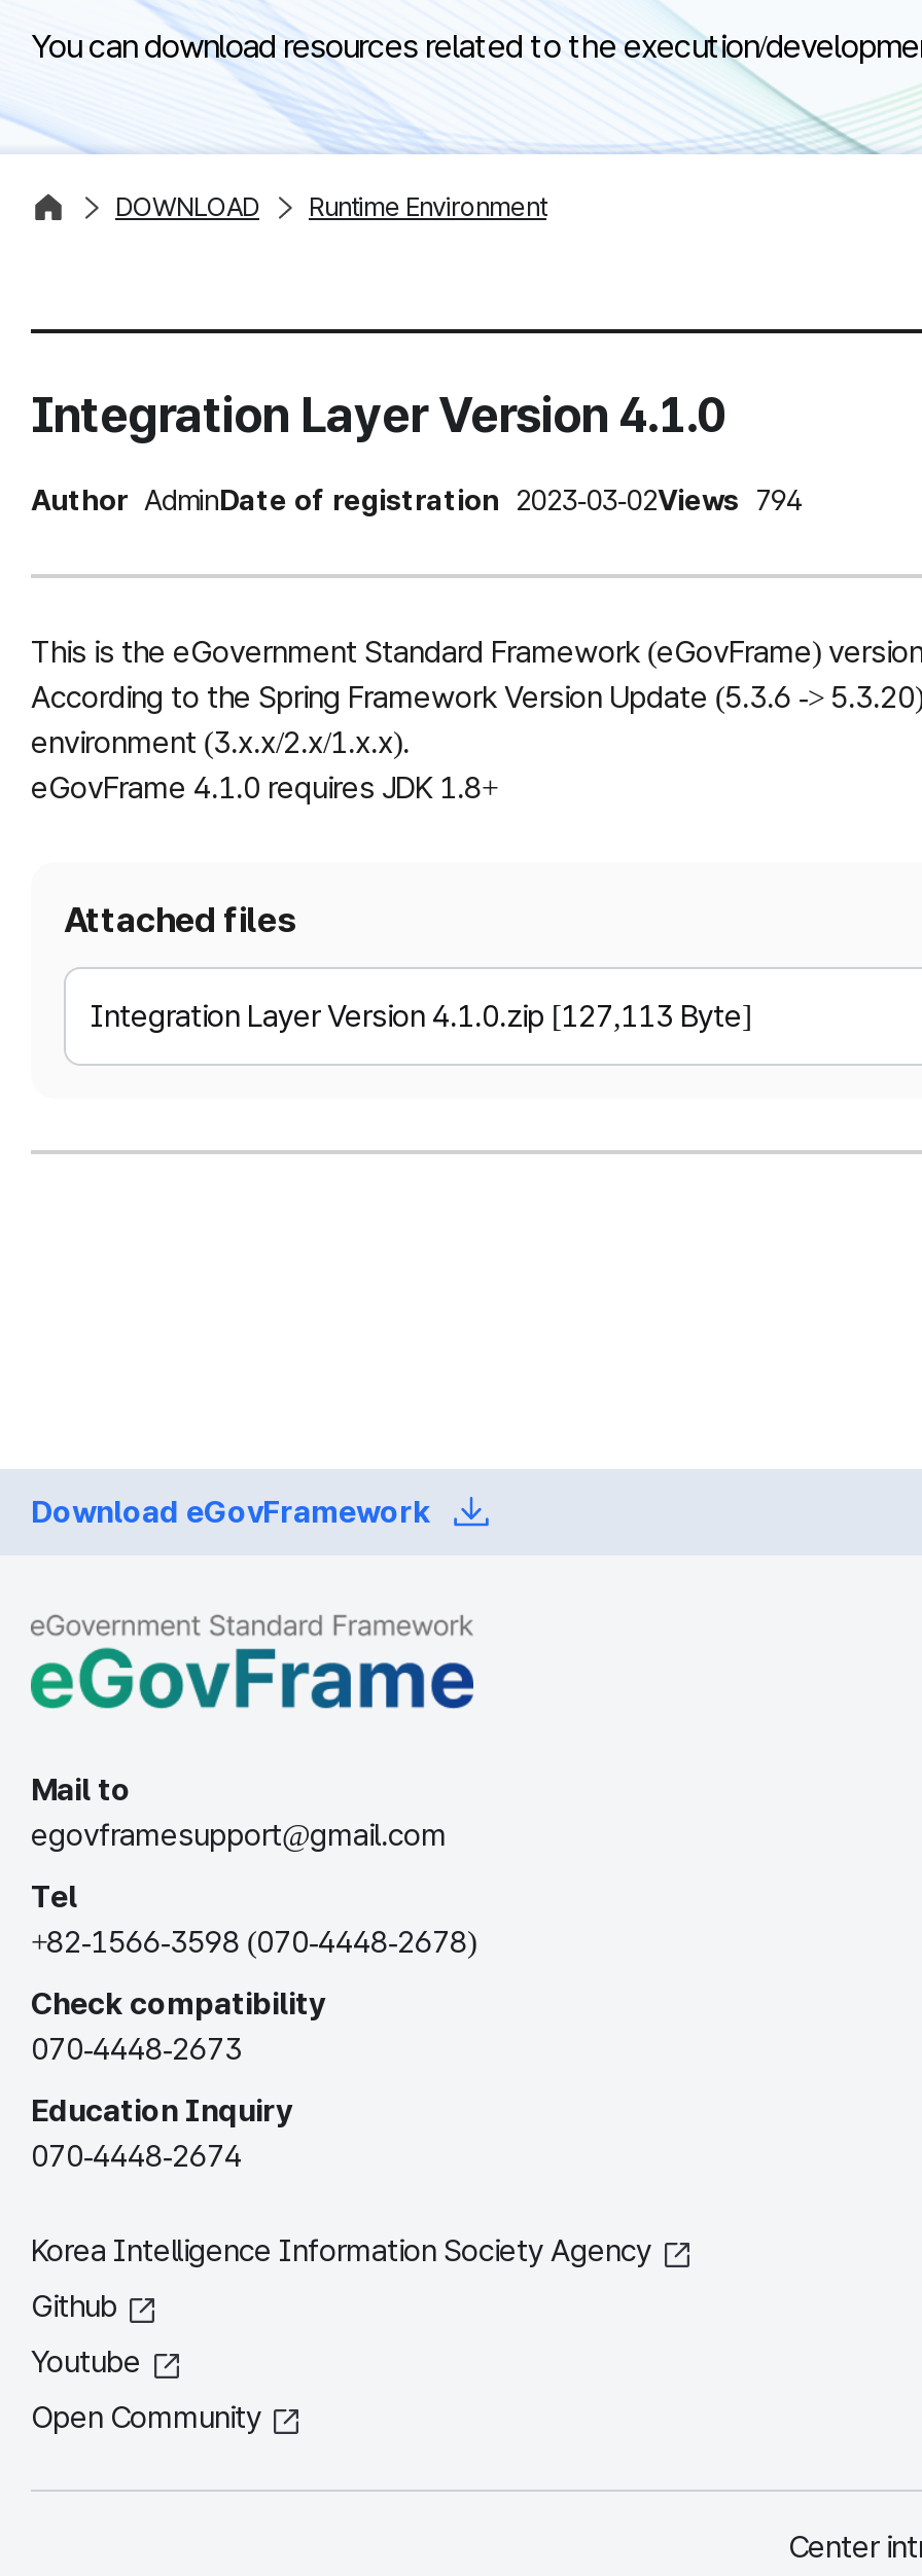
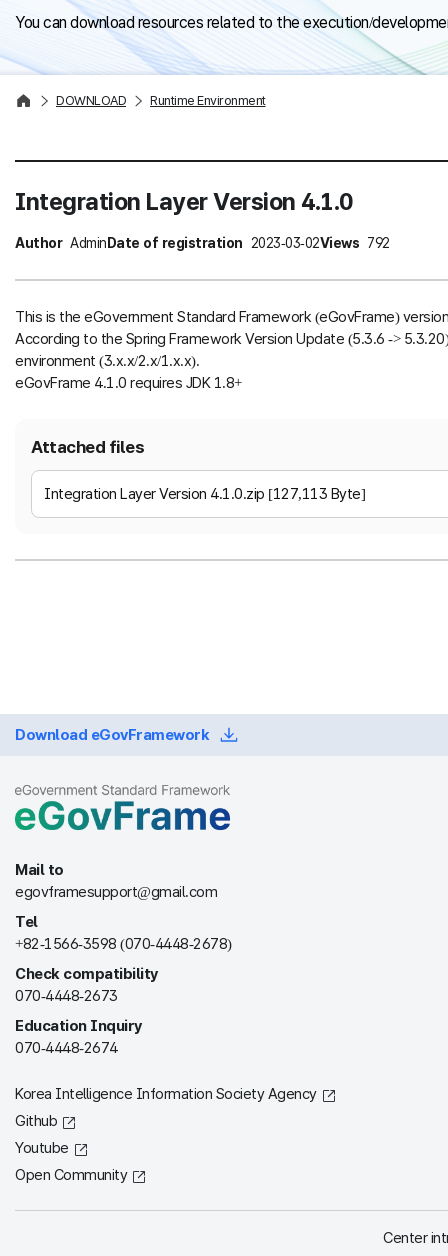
- Author AdminDate of registration 2023-03-02Views 794
+ Author AdminDate of registration 2023-03-02Views 792
